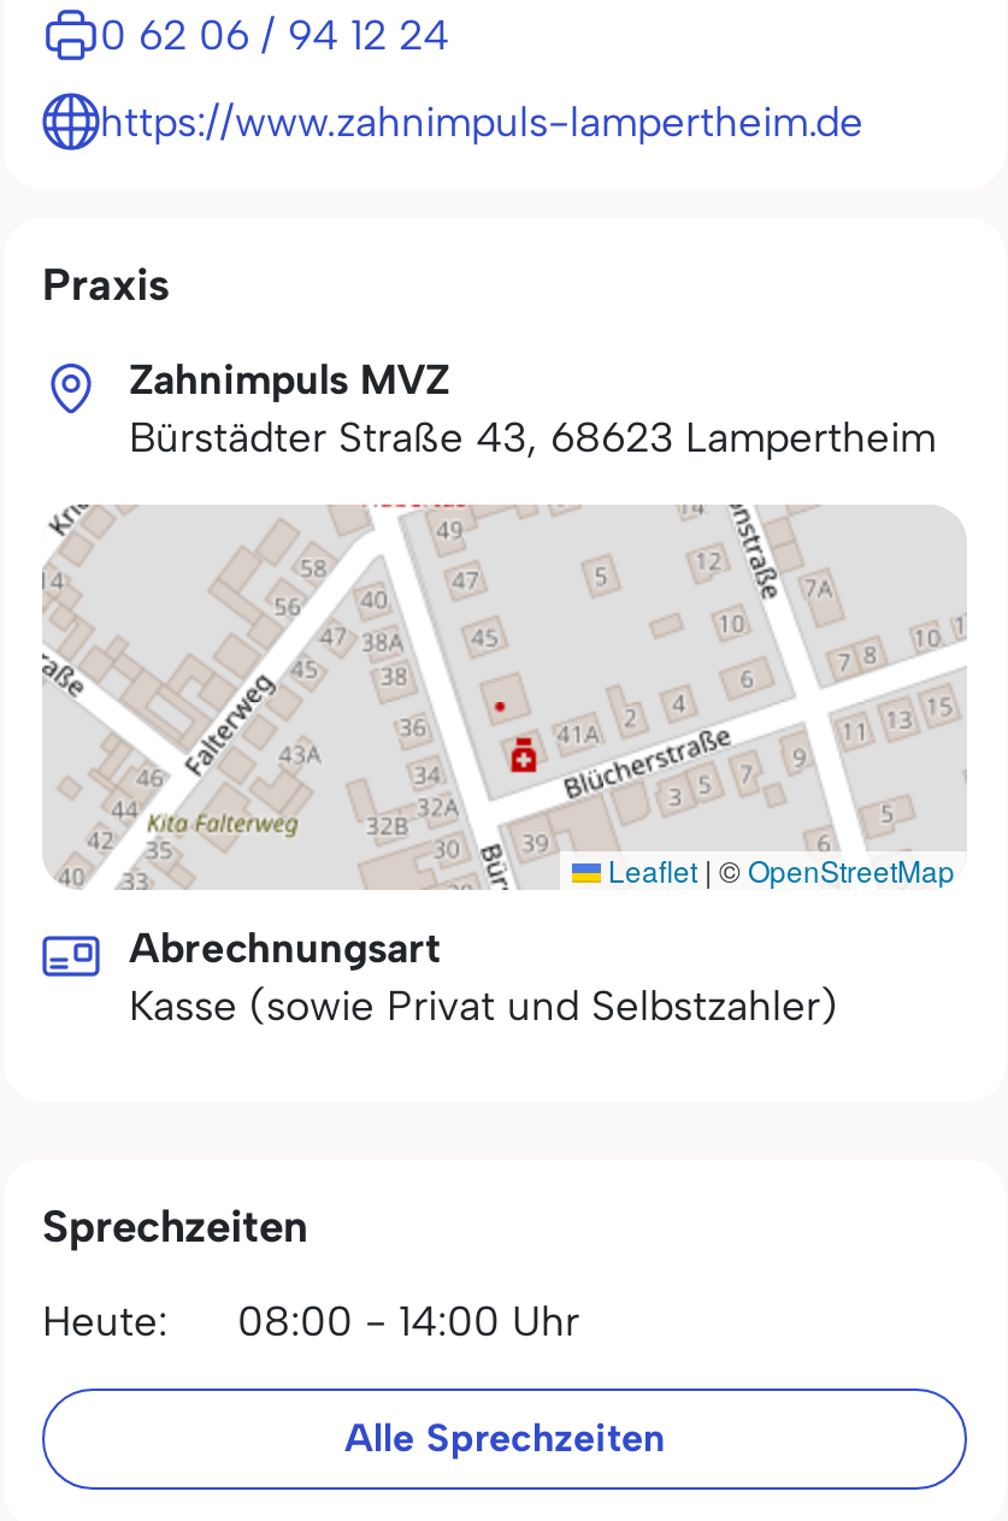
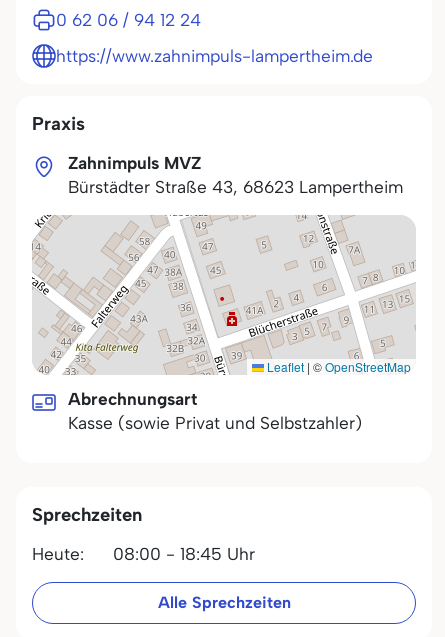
- Heute: 08:00 - 14:00 Uhr
+ Heute: 08:00 - 18:45 Uhr
